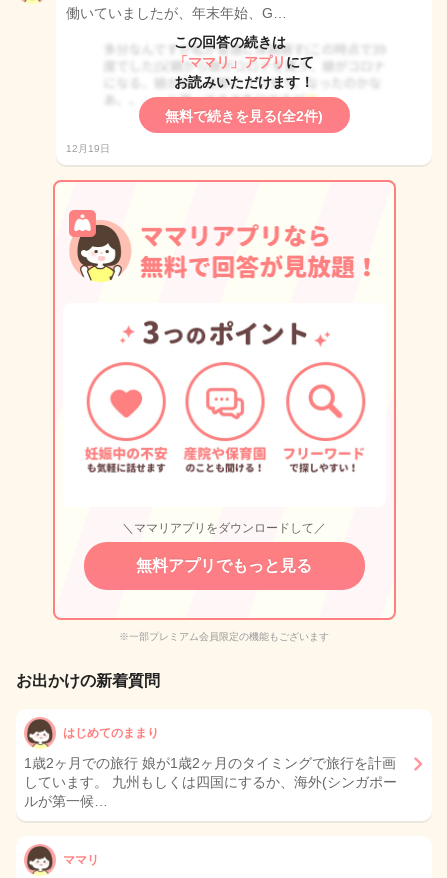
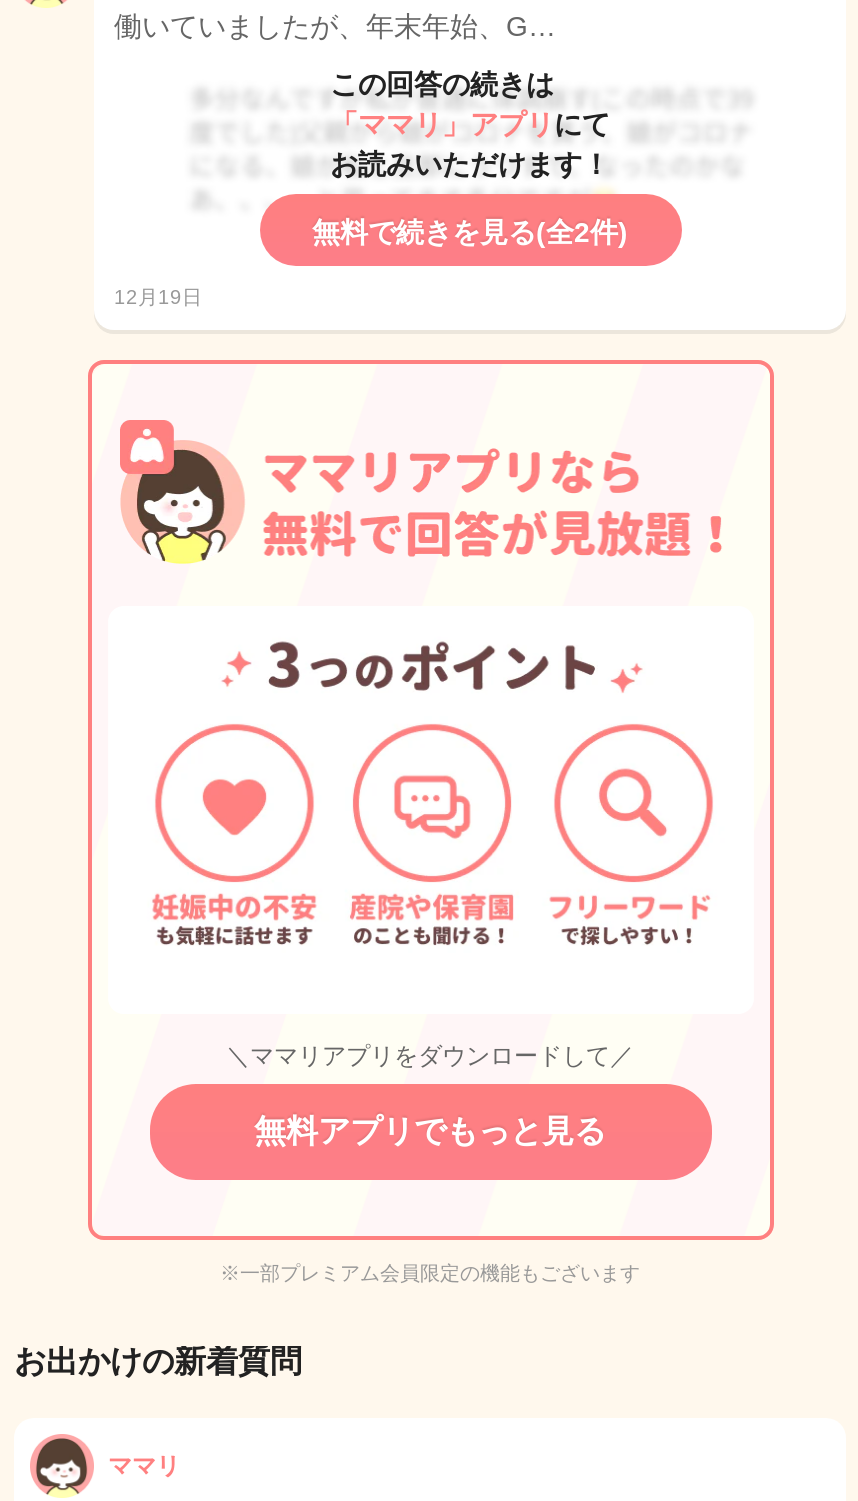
- はじめてのままり
- 1歳2ヶ月での旅行 娘が1歳2ヶ月のタイミングで旅行を計画
- しています。 九州もしくは四国にするか、海外(シンガポー
- ルが第一候…
